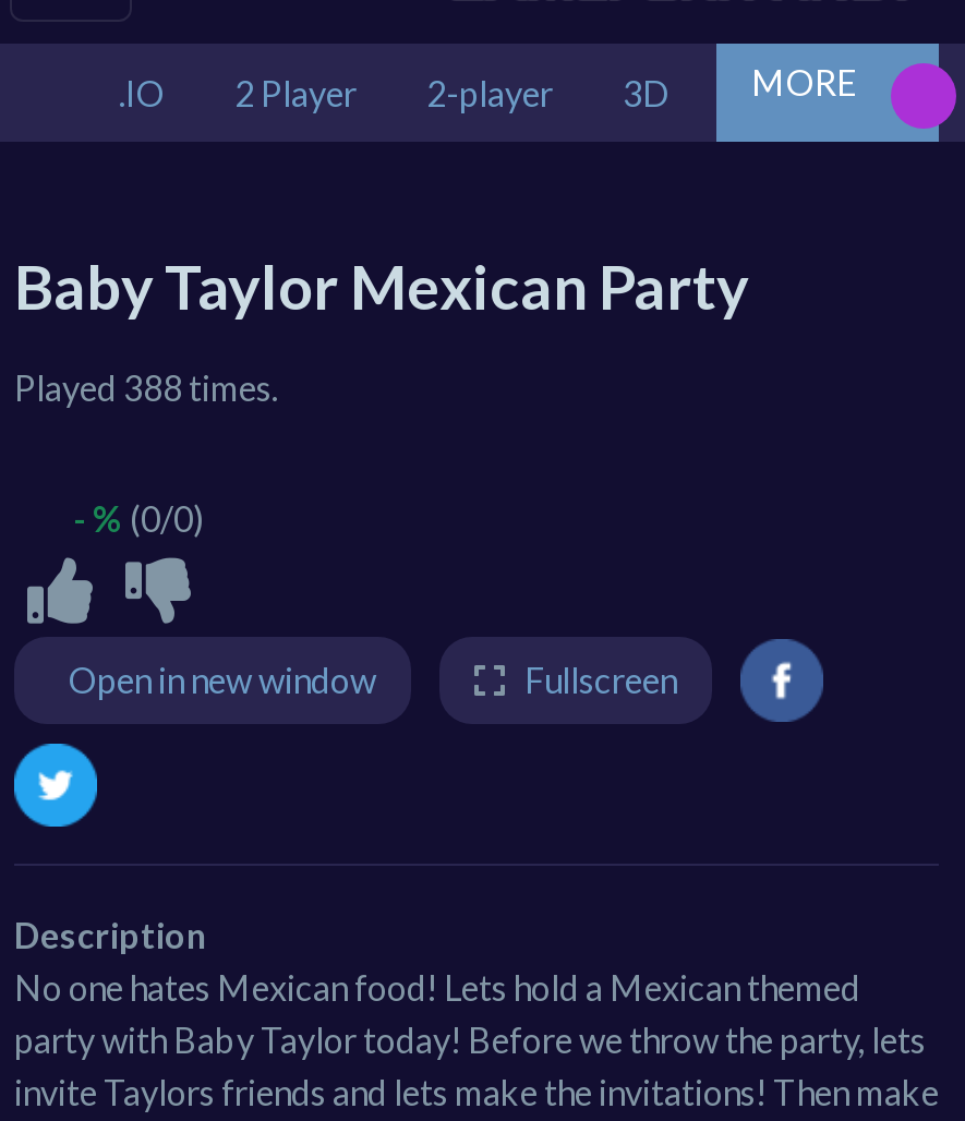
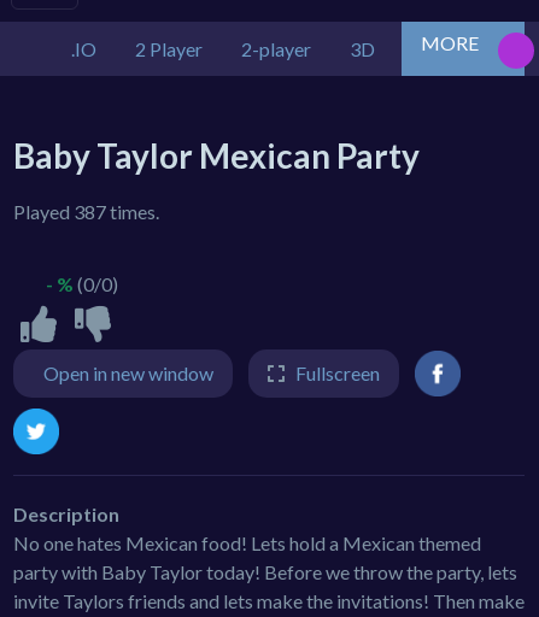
- Played 388 times.
+ Played 387 times.
